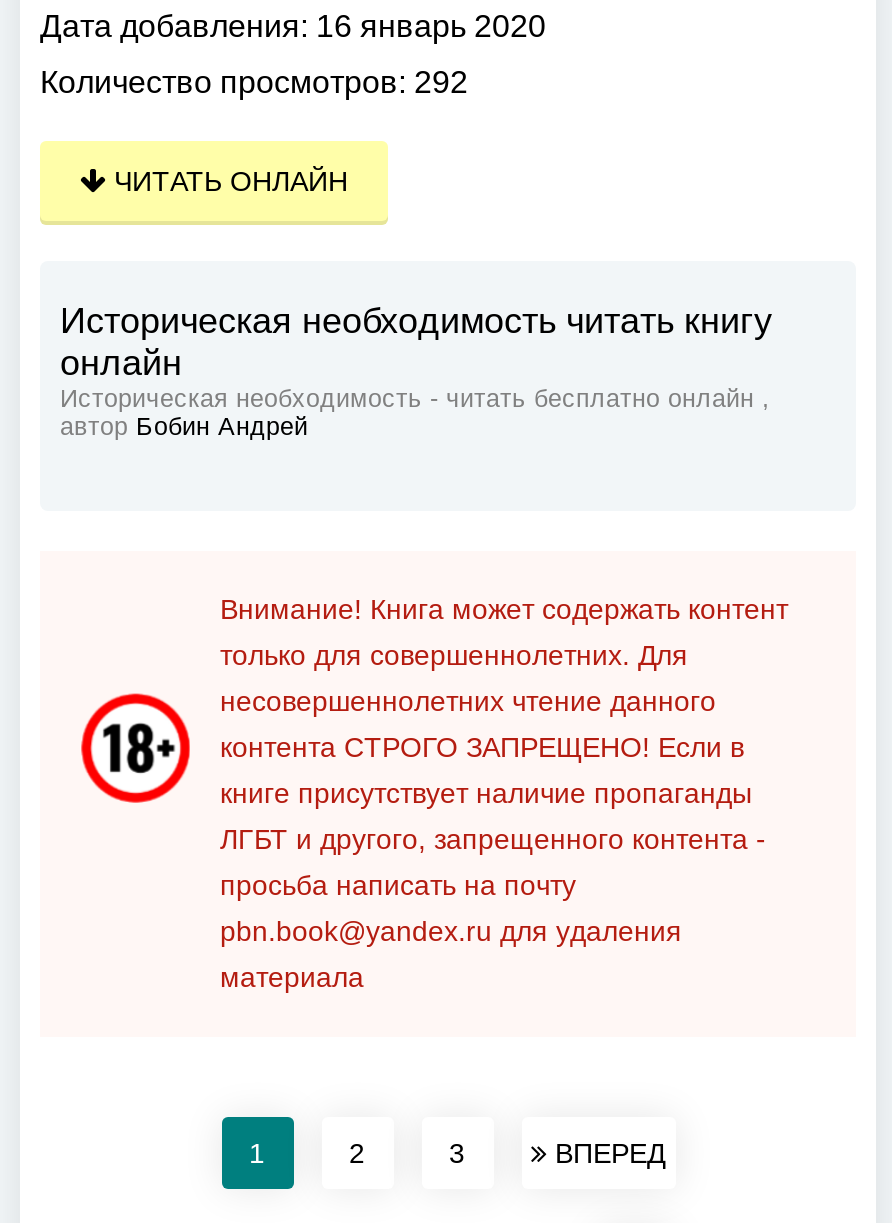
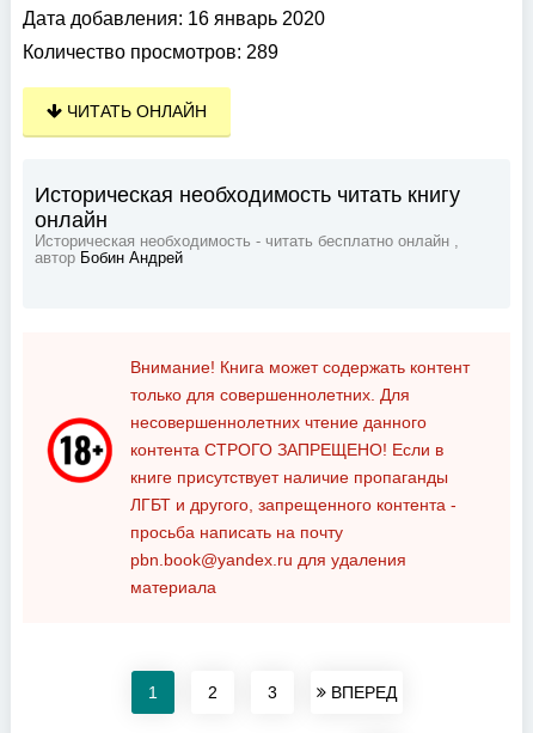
- Количество просмотров: 292
+ Количество просмотров: 289
